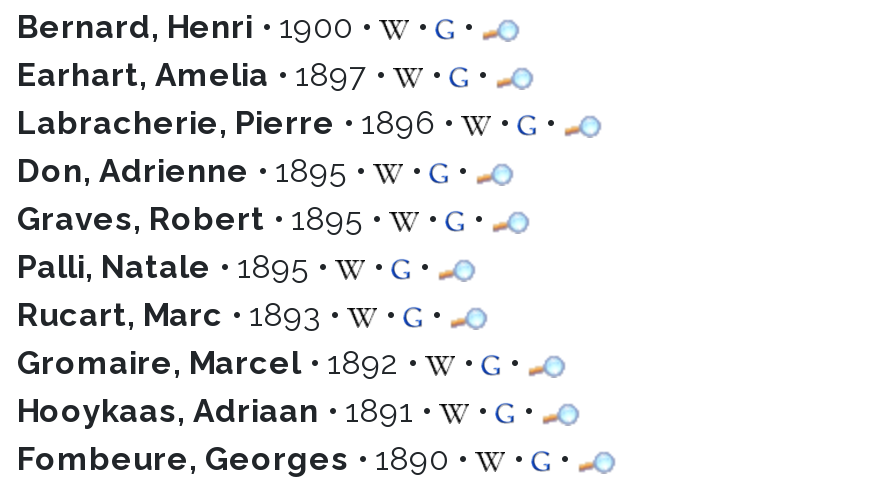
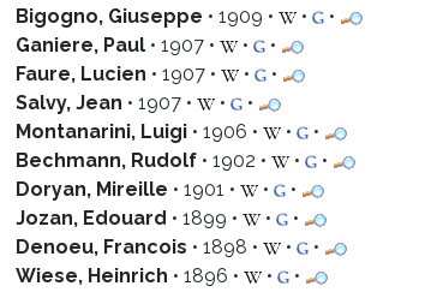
- Bernard, Henri • 1900 •
+ Bigogno, Giuseppe • 1909 •

- Earhart, Amelia • 1897 •
+ Ganiere, Paul • 1907 •

- Labracherie, Pierre • 1896 •
+ Faure, Lucien • 1907 •

- Don, Adrienne • 1895 •
+ Salvy, Jean • 1907 •

- Graves, Robert • 1895 •
+ Montanarini, Luigi • 1906 •

- Palli, Natale • 1895 •
+ Bechmann, Rudolf • 1902 •

- Rucart, Marc • 1893 •
+ Doryan, Mireille • 1901 •

- Gromaire, Marcel • 1892 •
+ Jozan, Edouard • 1899 •

- Hooykaas, Adriaan • 1891 •
+ Denoeu, Francois • 1898 •

- Fombeure, Georges • 1890 •
+ Wiese, Heinrich • 1896 •
